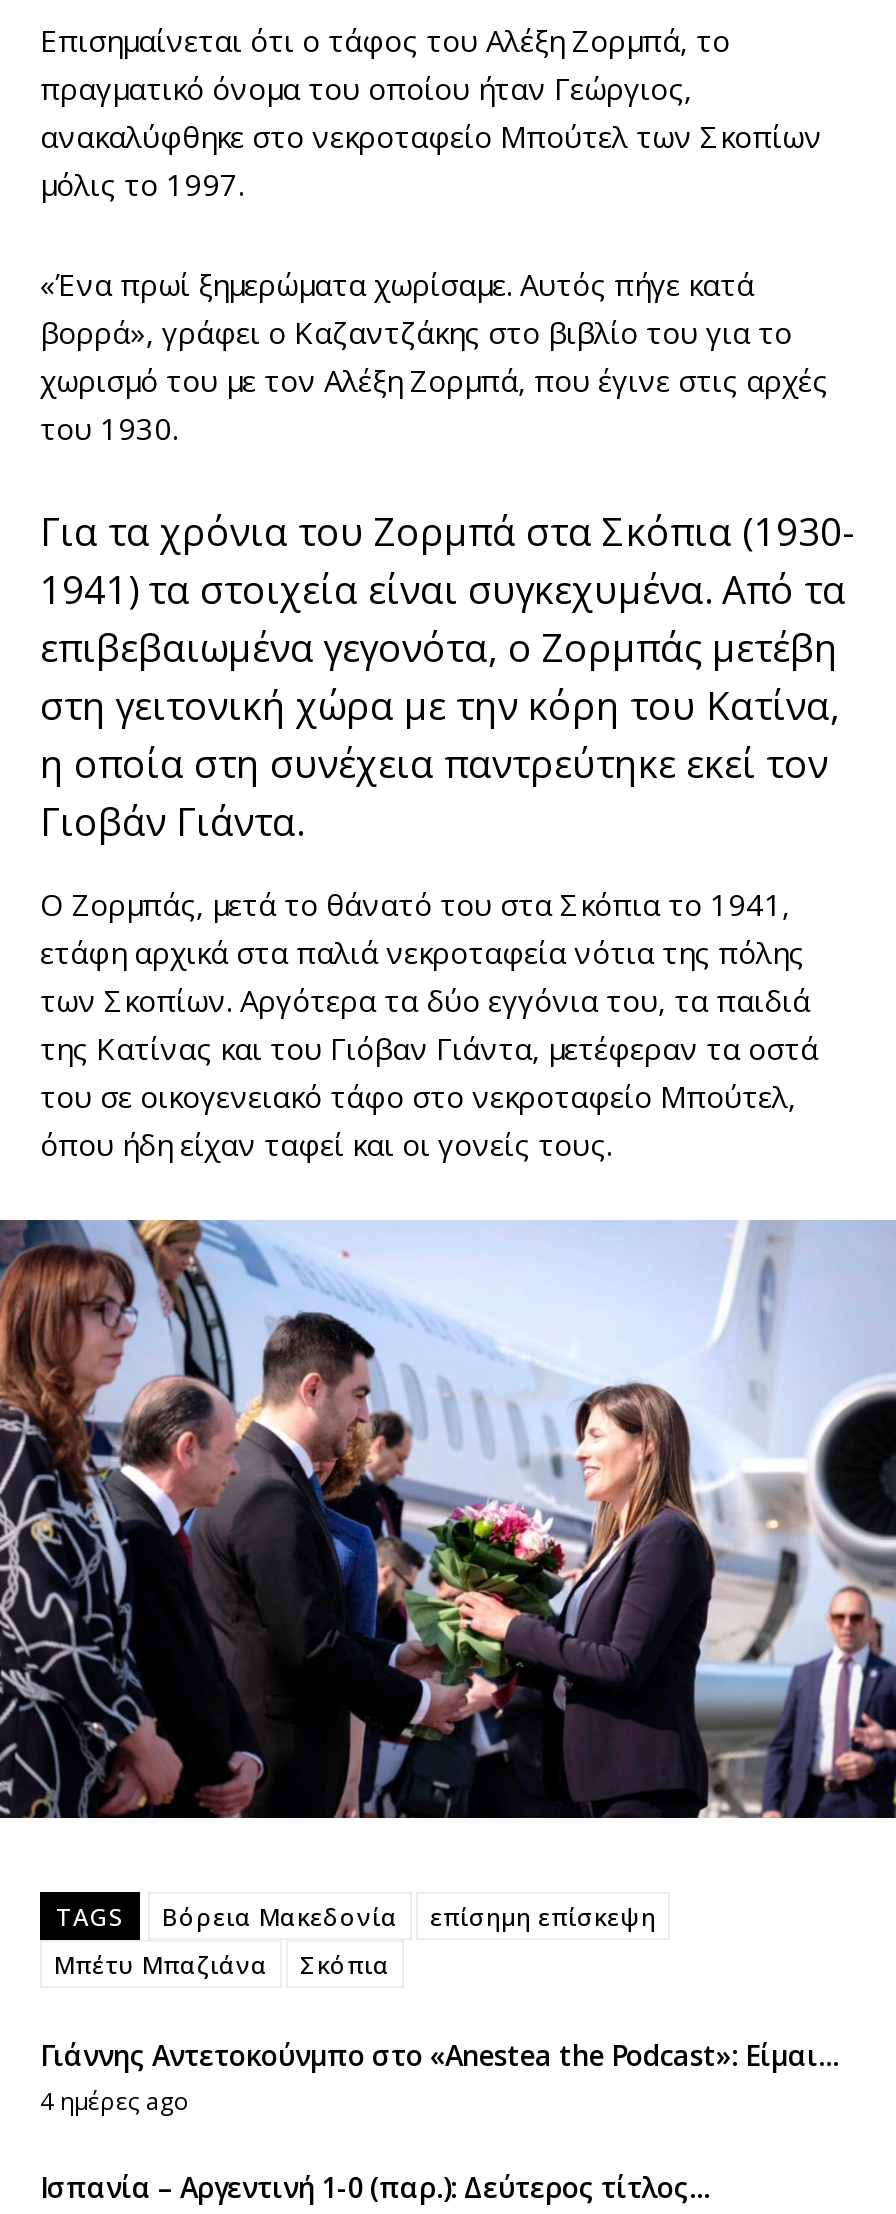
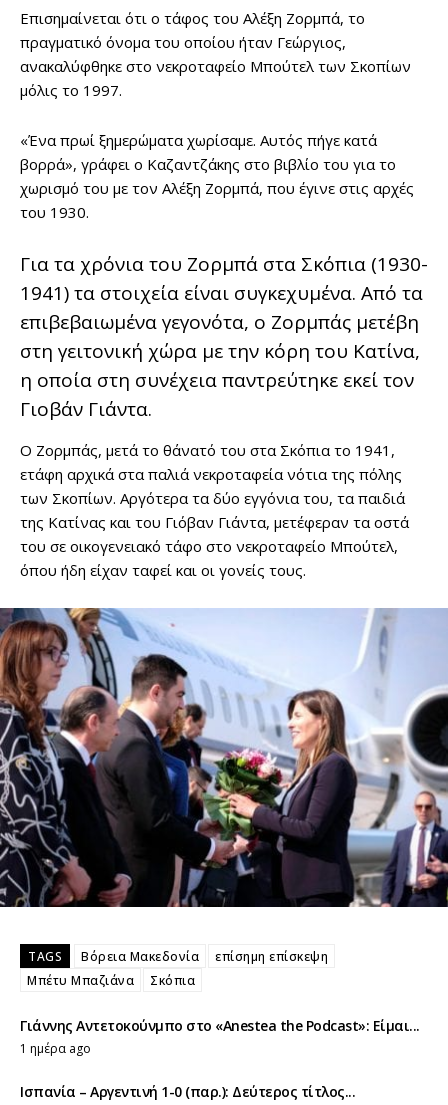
- 4 ημέρες ago
+ 1 ημέρα ago
